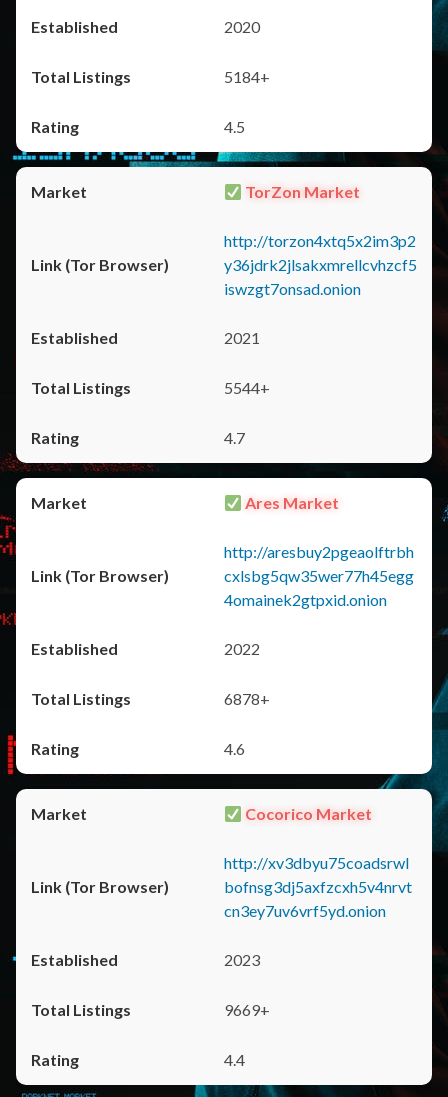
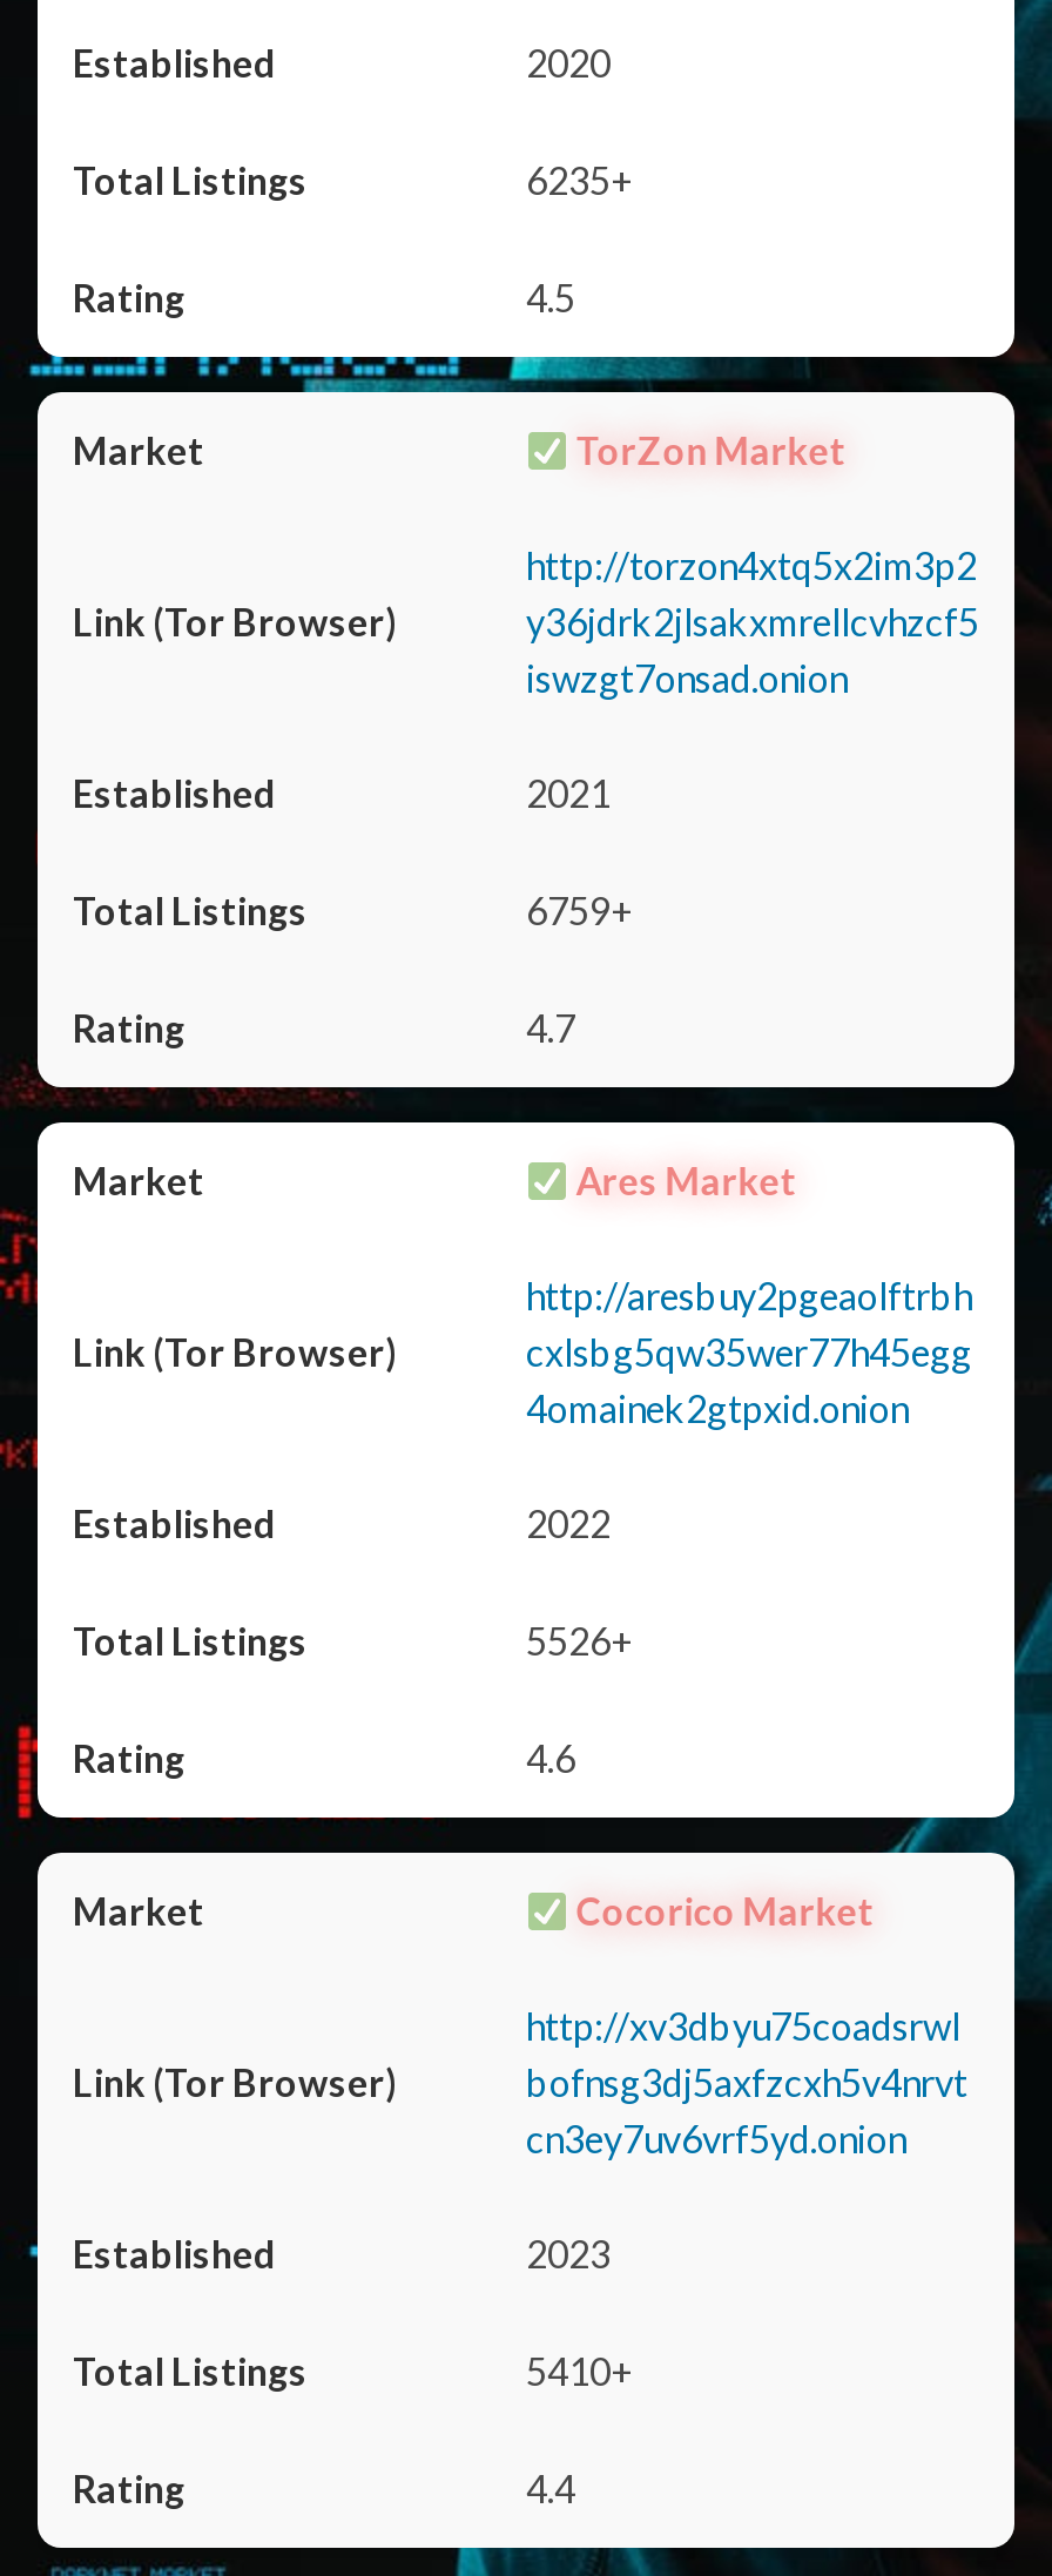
- 5184+
+ 6235+

- 5544+
+ 6759+

- 6878+
+ 5526+

- 9669+
+ 5410+
